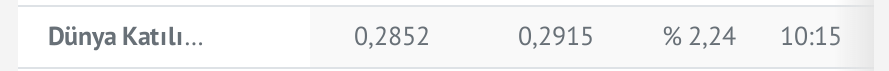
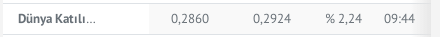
- 0,2852
+ 0,2860

- 0,2915
+ 0,2924

- 10:15
+ 09:44
